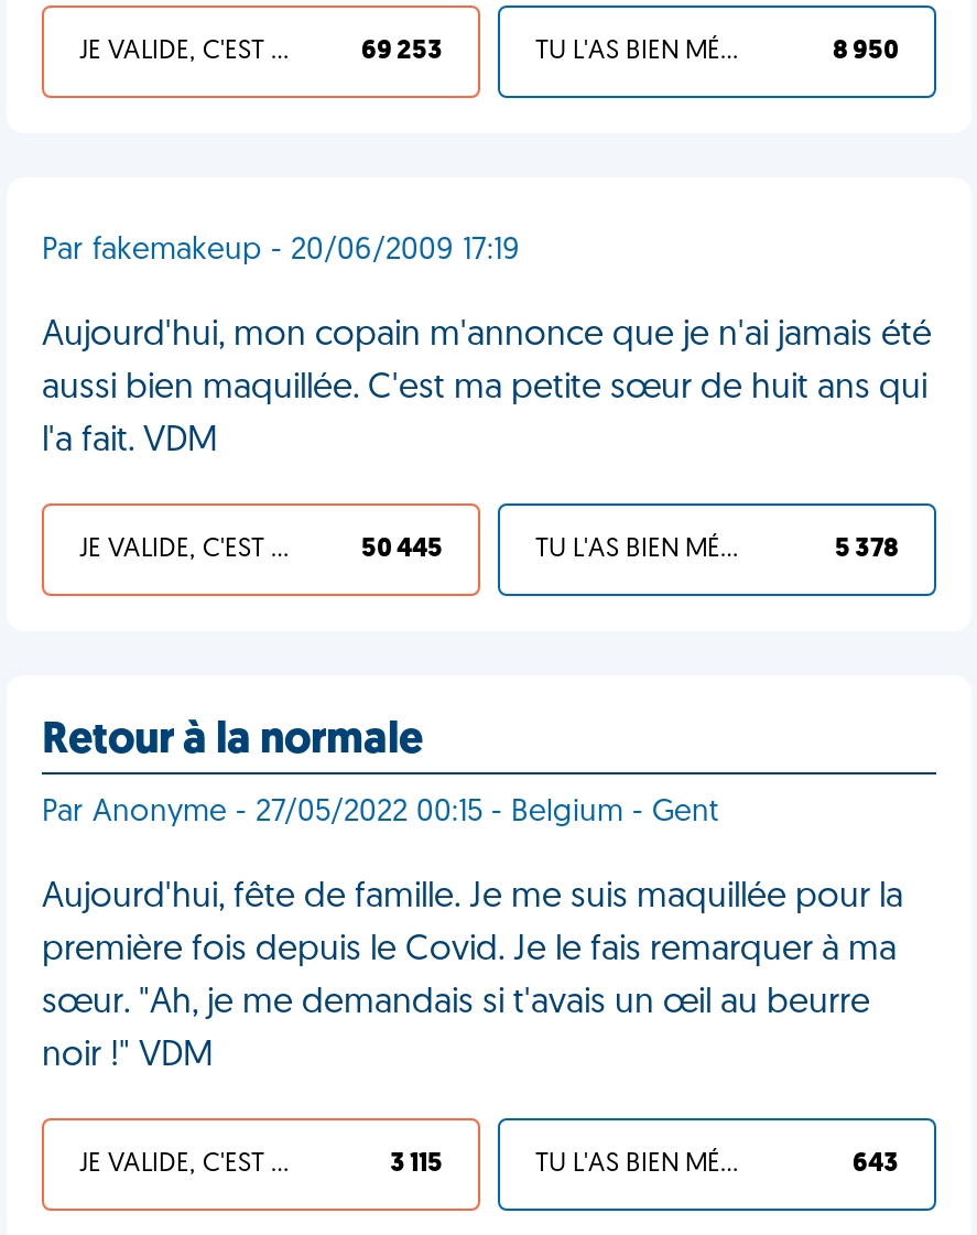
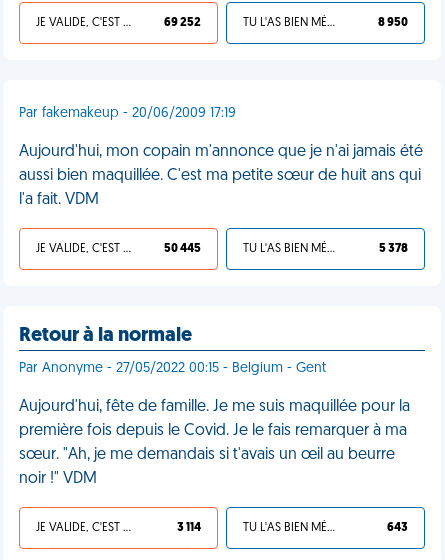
- 69 253
+ 69 252

- 3 115
+ 3 114
